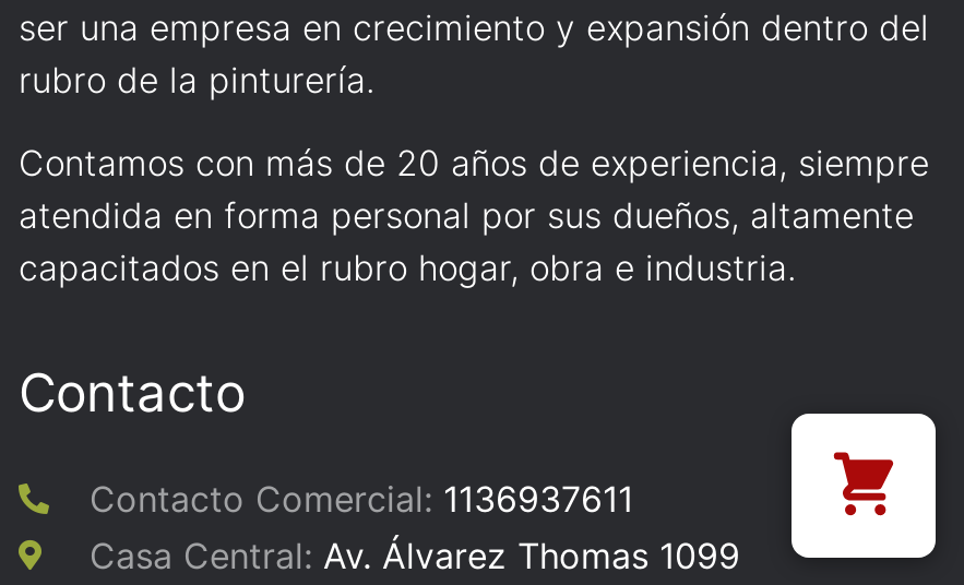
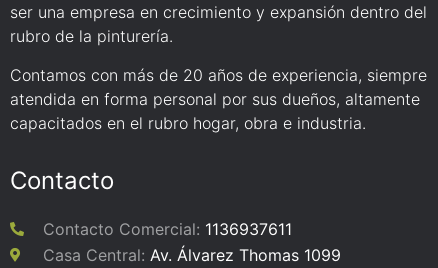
- [image]
